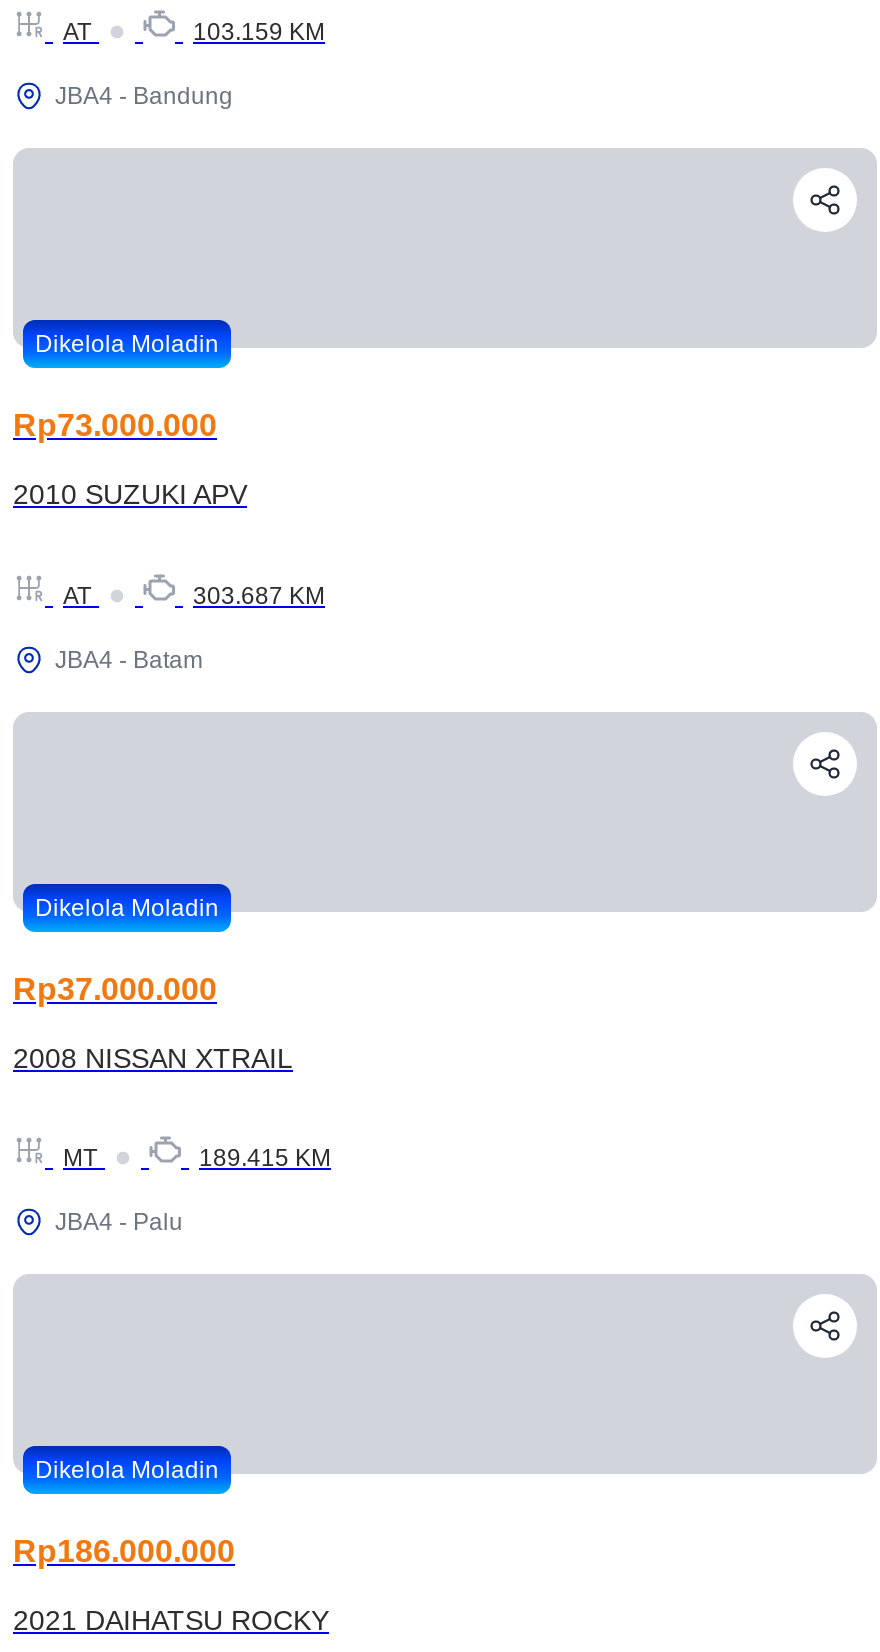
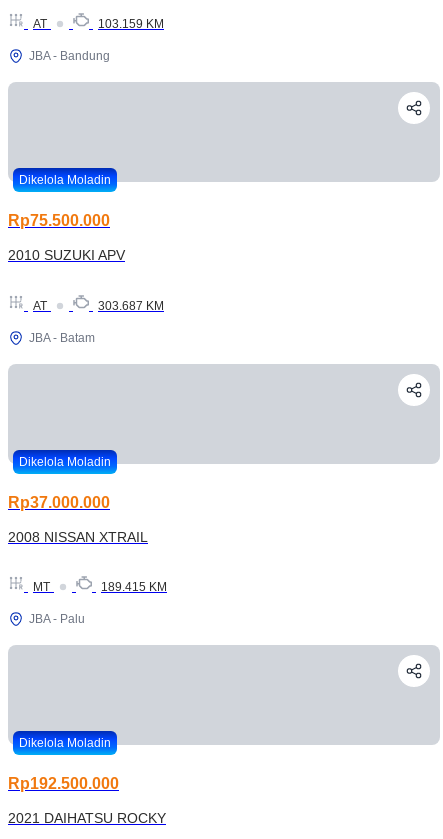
- JBA4 - Bandung
+ JBA - Bandung

- Rp73.000.000
+ Rp75.500.000

- JBA4 - Batam
+ JBA - Batam

- JBA4 - Palu
+ JBA - Palu

- Rp186.000.000
+ Rp192.500.000
